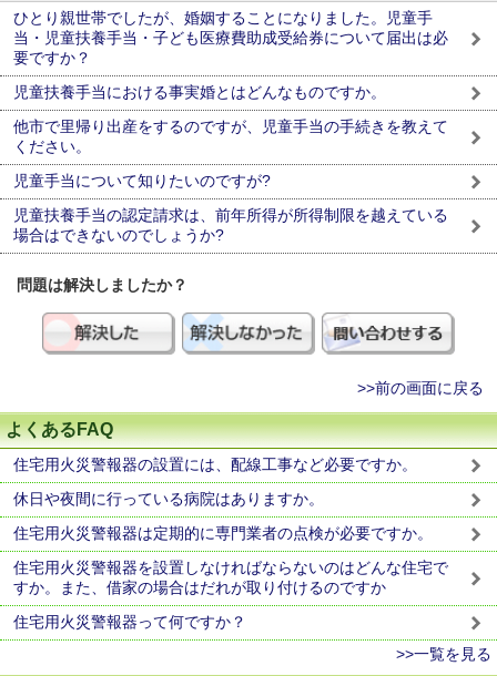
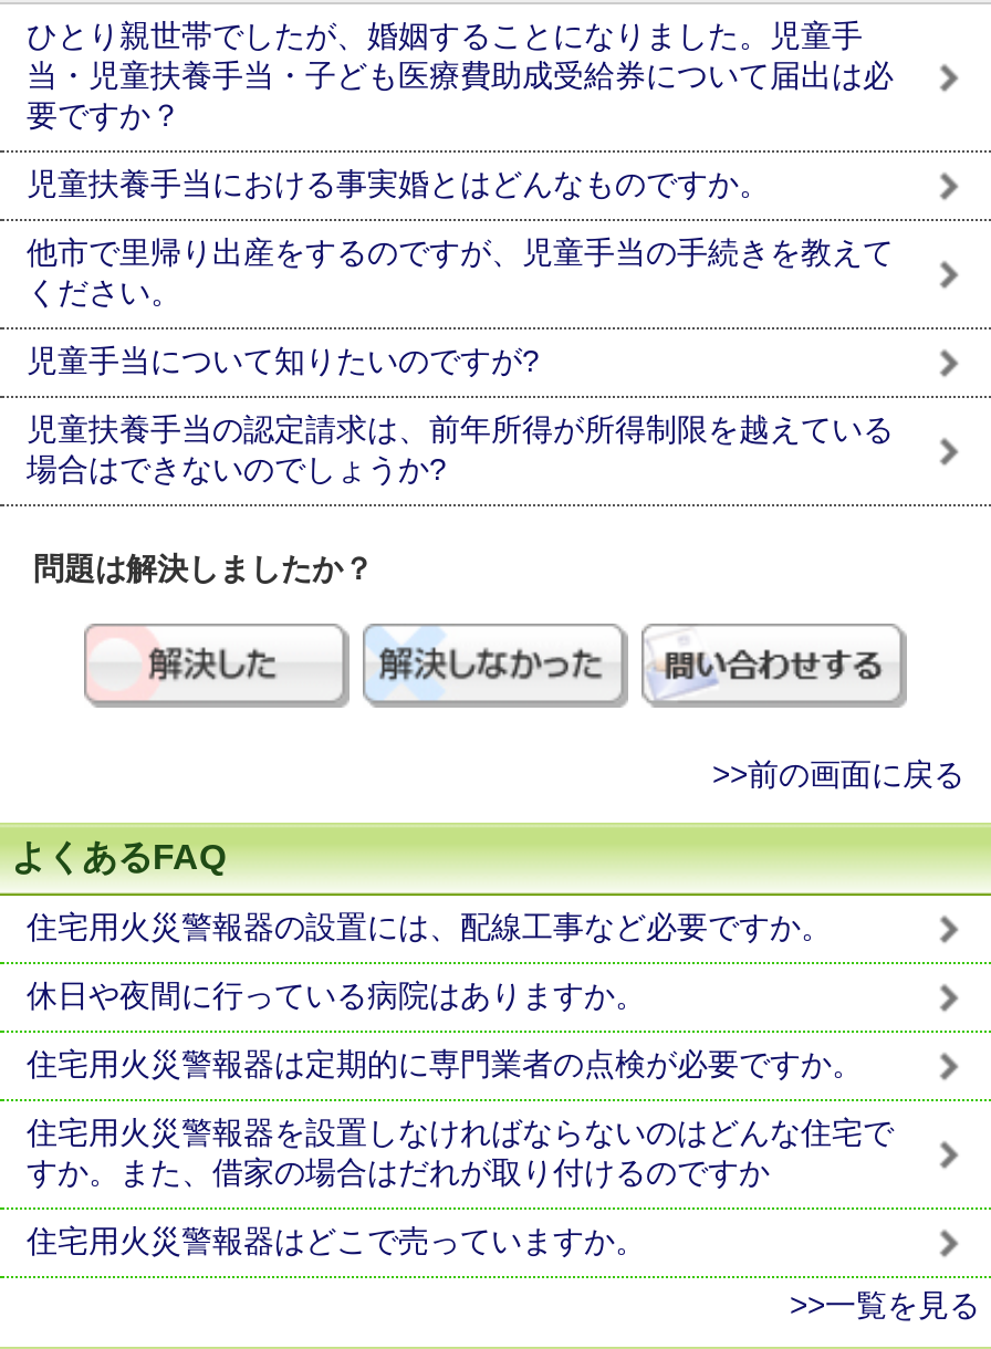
- 住宅用火災警報器って何ですか？
+ 住宅用火災警報器はどこで売っていますか。
